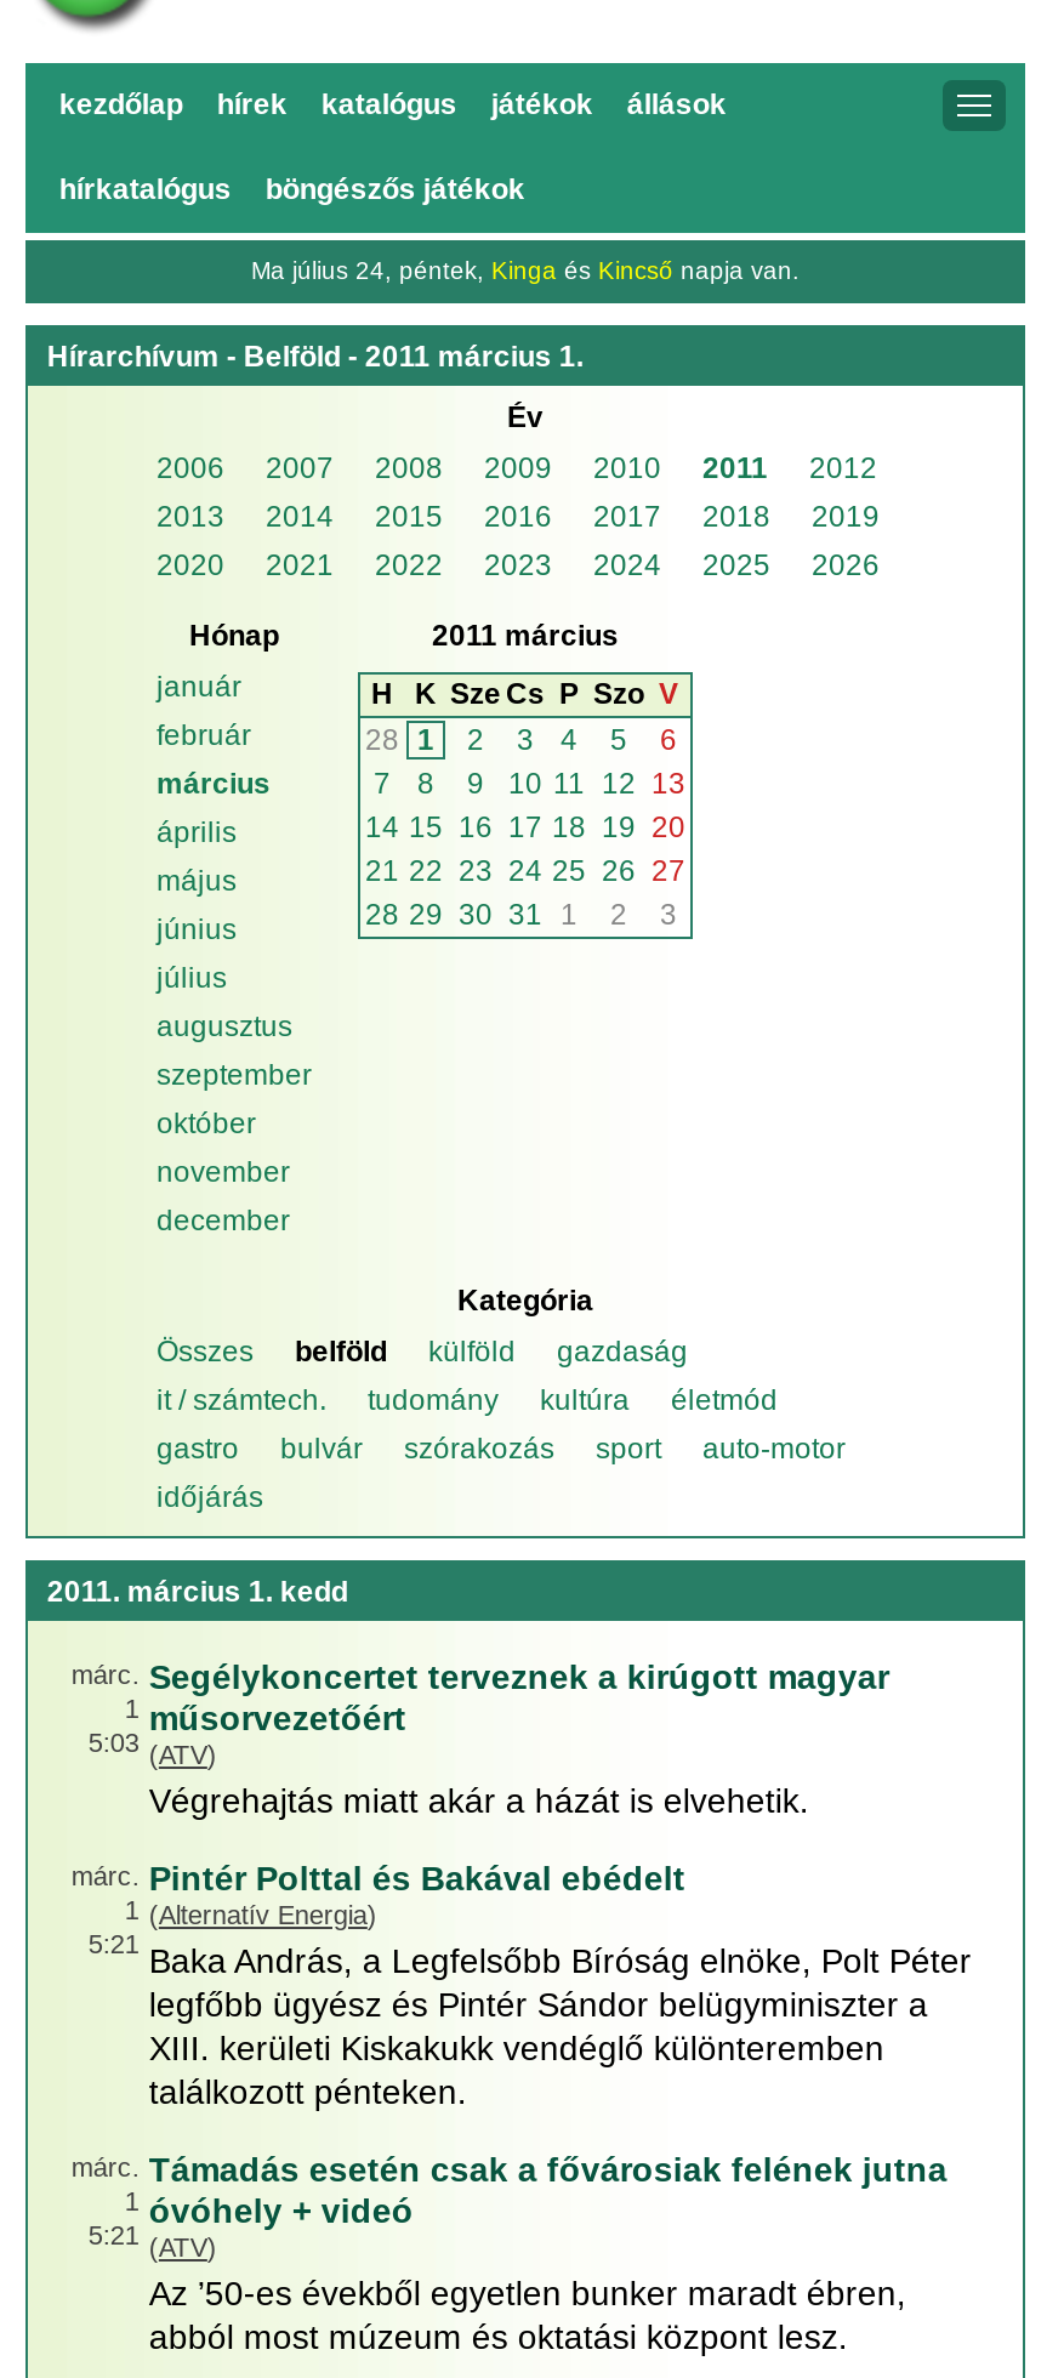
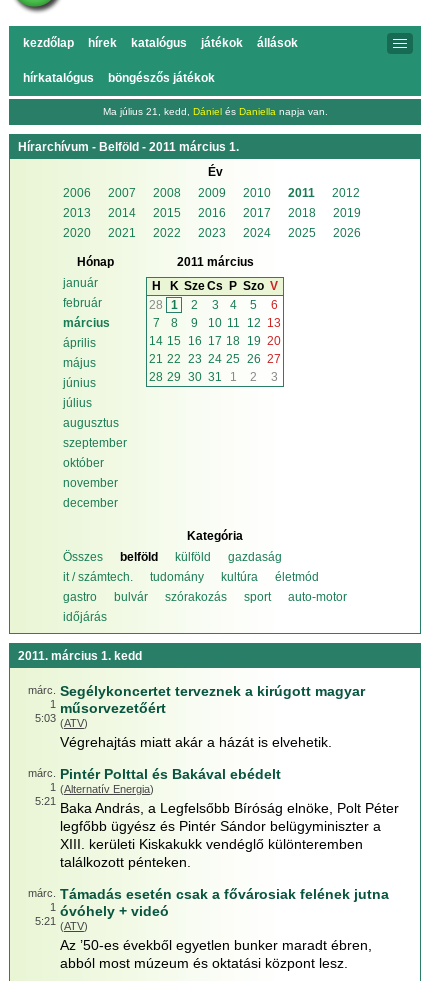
- Ma július 24, péntek, Kinga és Kincső napja van.
+ Ma július 21, kedd, Dániel és Daniella napja van.
